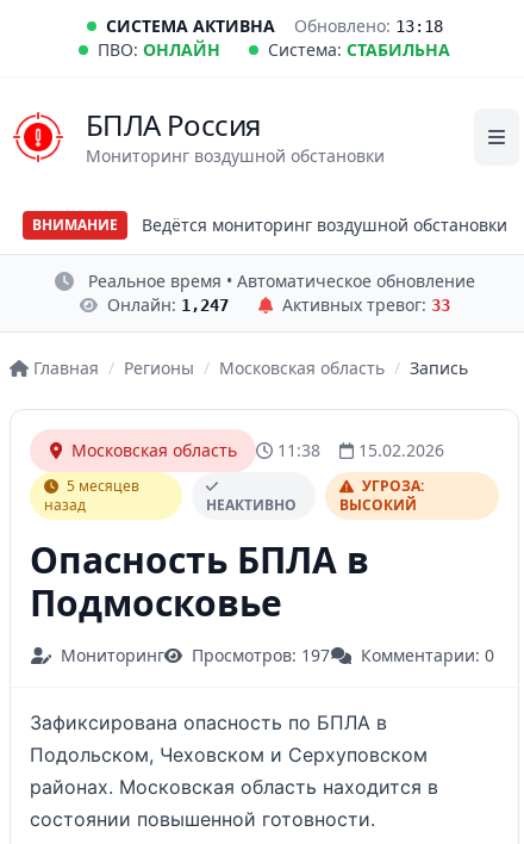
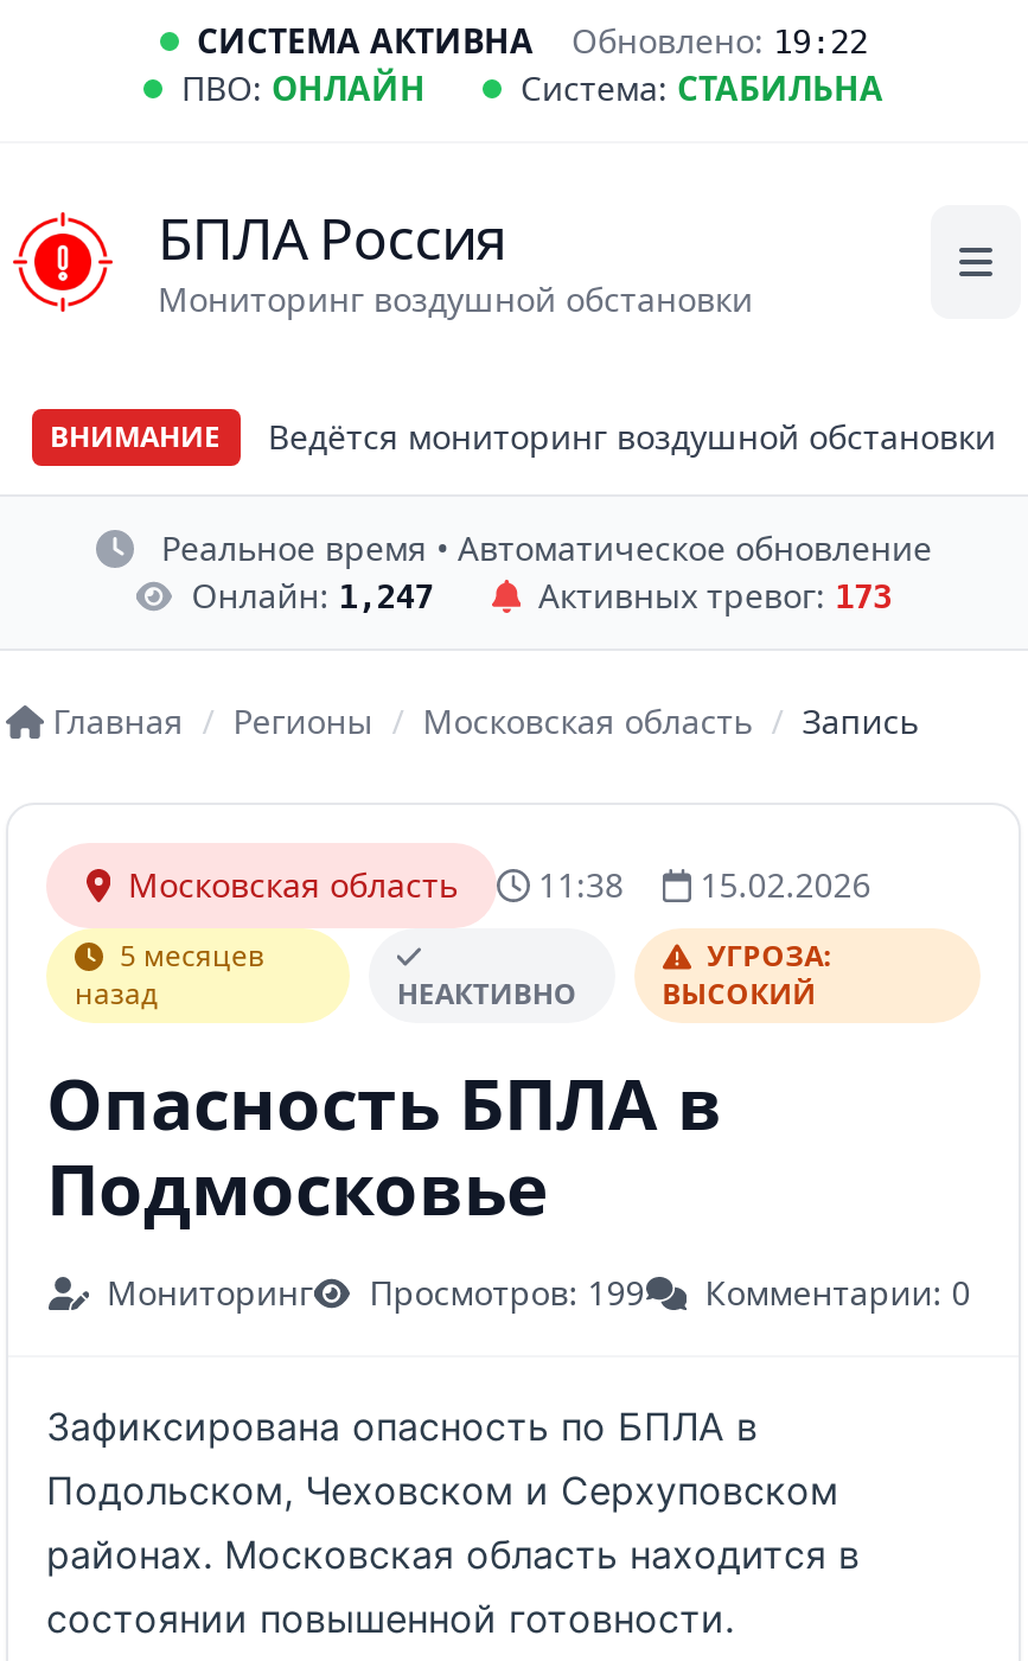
- СИСТЕМА АКТИВНА Обновлено: 13:18
+ СИСТЕМА АКТИВНА Обновлено: 19:22

- Активных тревог: 33
+ Активных тревог: 173

- Мониторинг Просмотров: 197 Комментарии: 0
+ Мониторинг Просмотров: 199 Комментарии: 0
